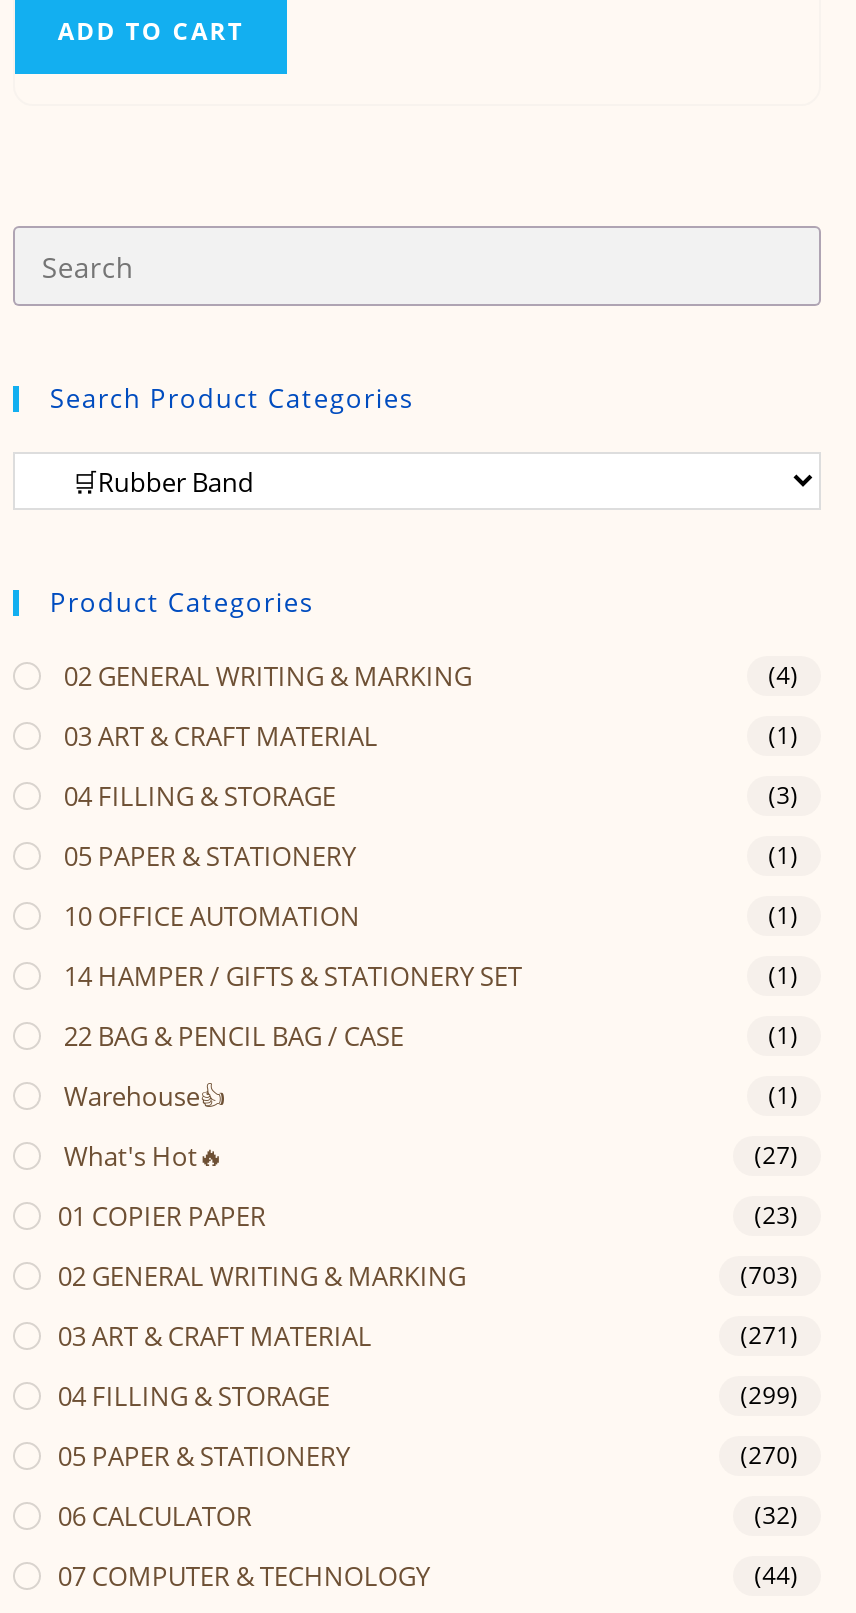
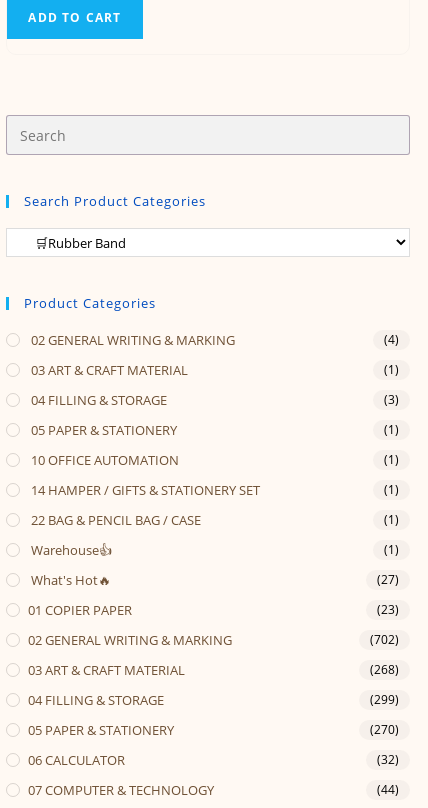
- (703)
+ (702)

- (271)
+ (268)
